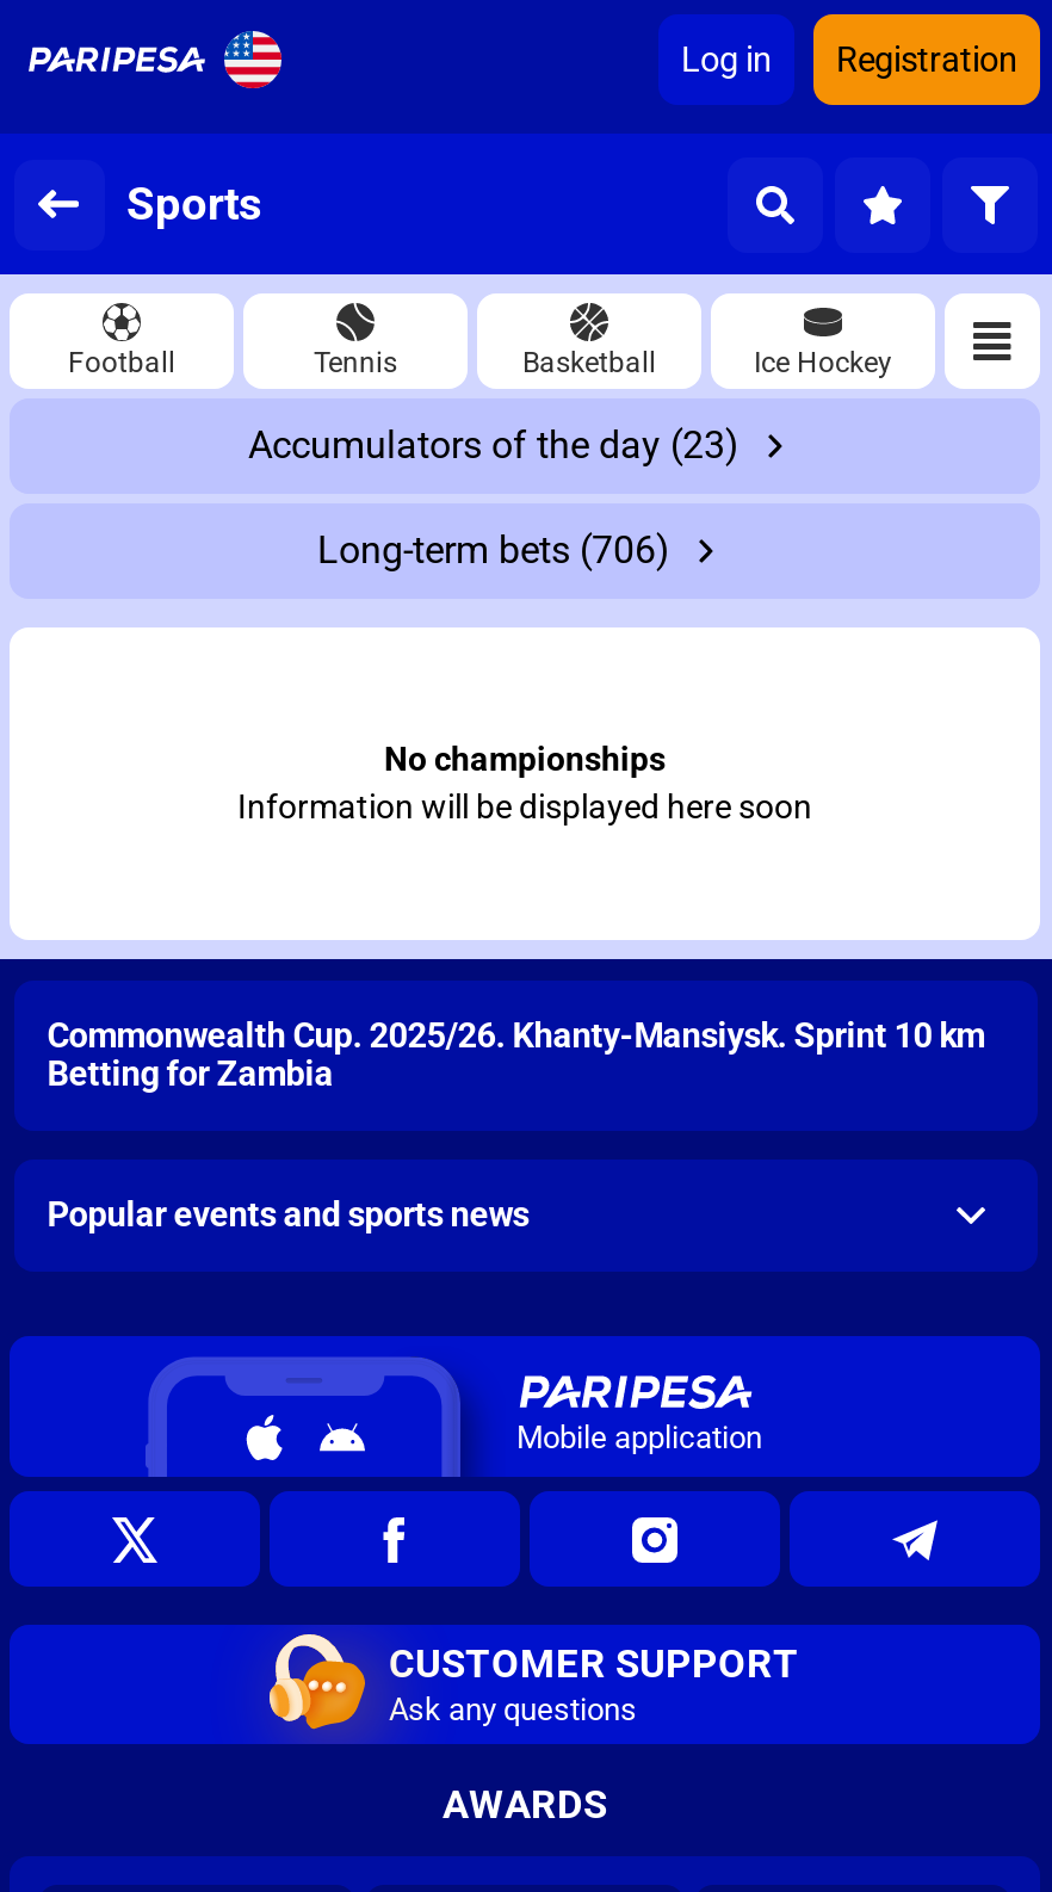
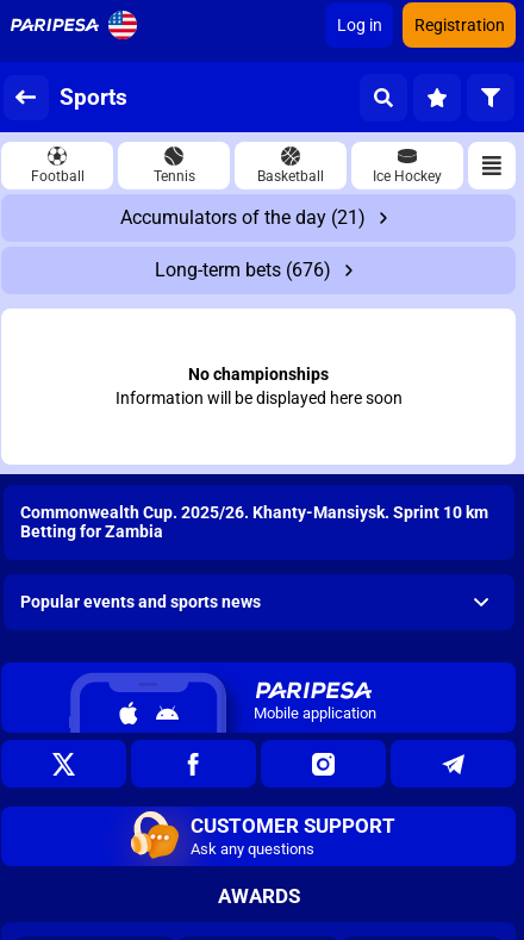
- Accumulators of the day (23)
+ Accumulators of the day (21)

- Long-term bets (706)
+ Long-term bets (676)
